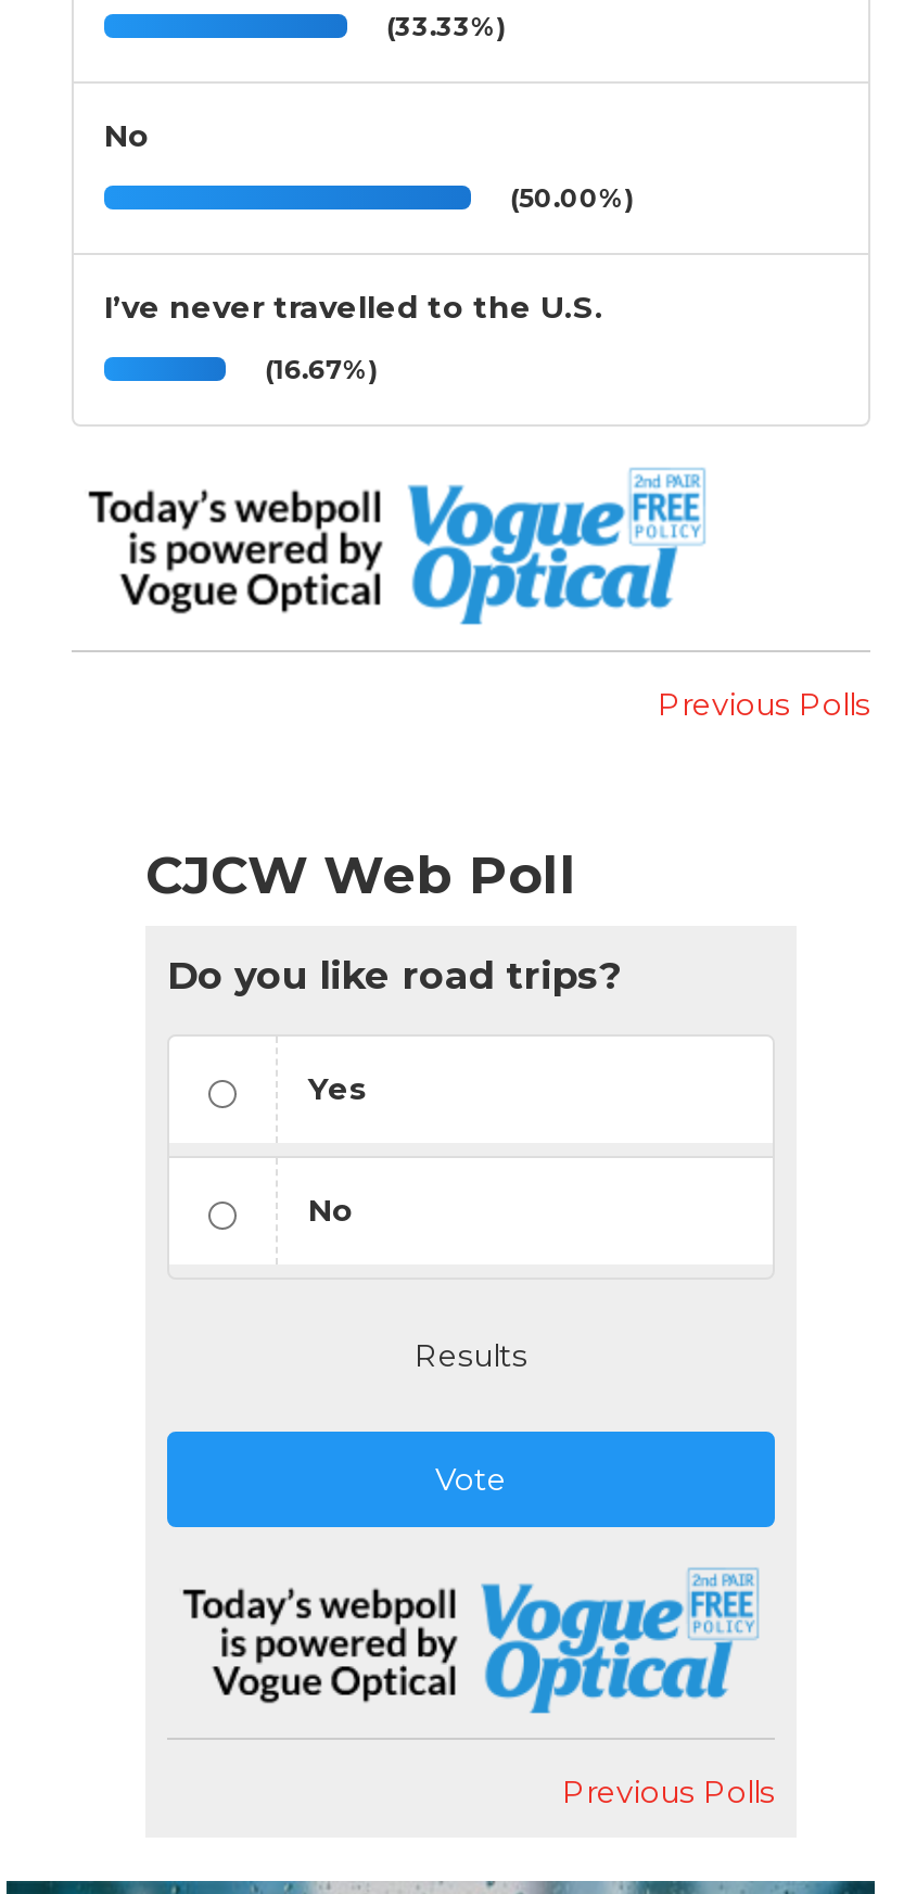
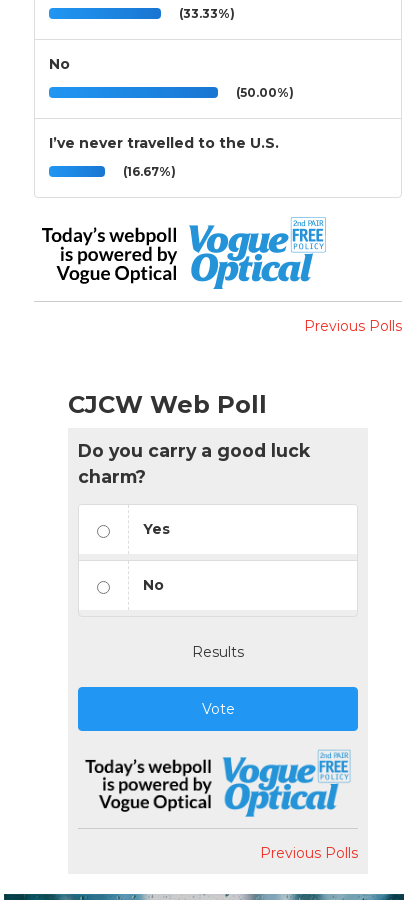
- Do you like road trips?
+ Do you carry a good luck
+ charm?
